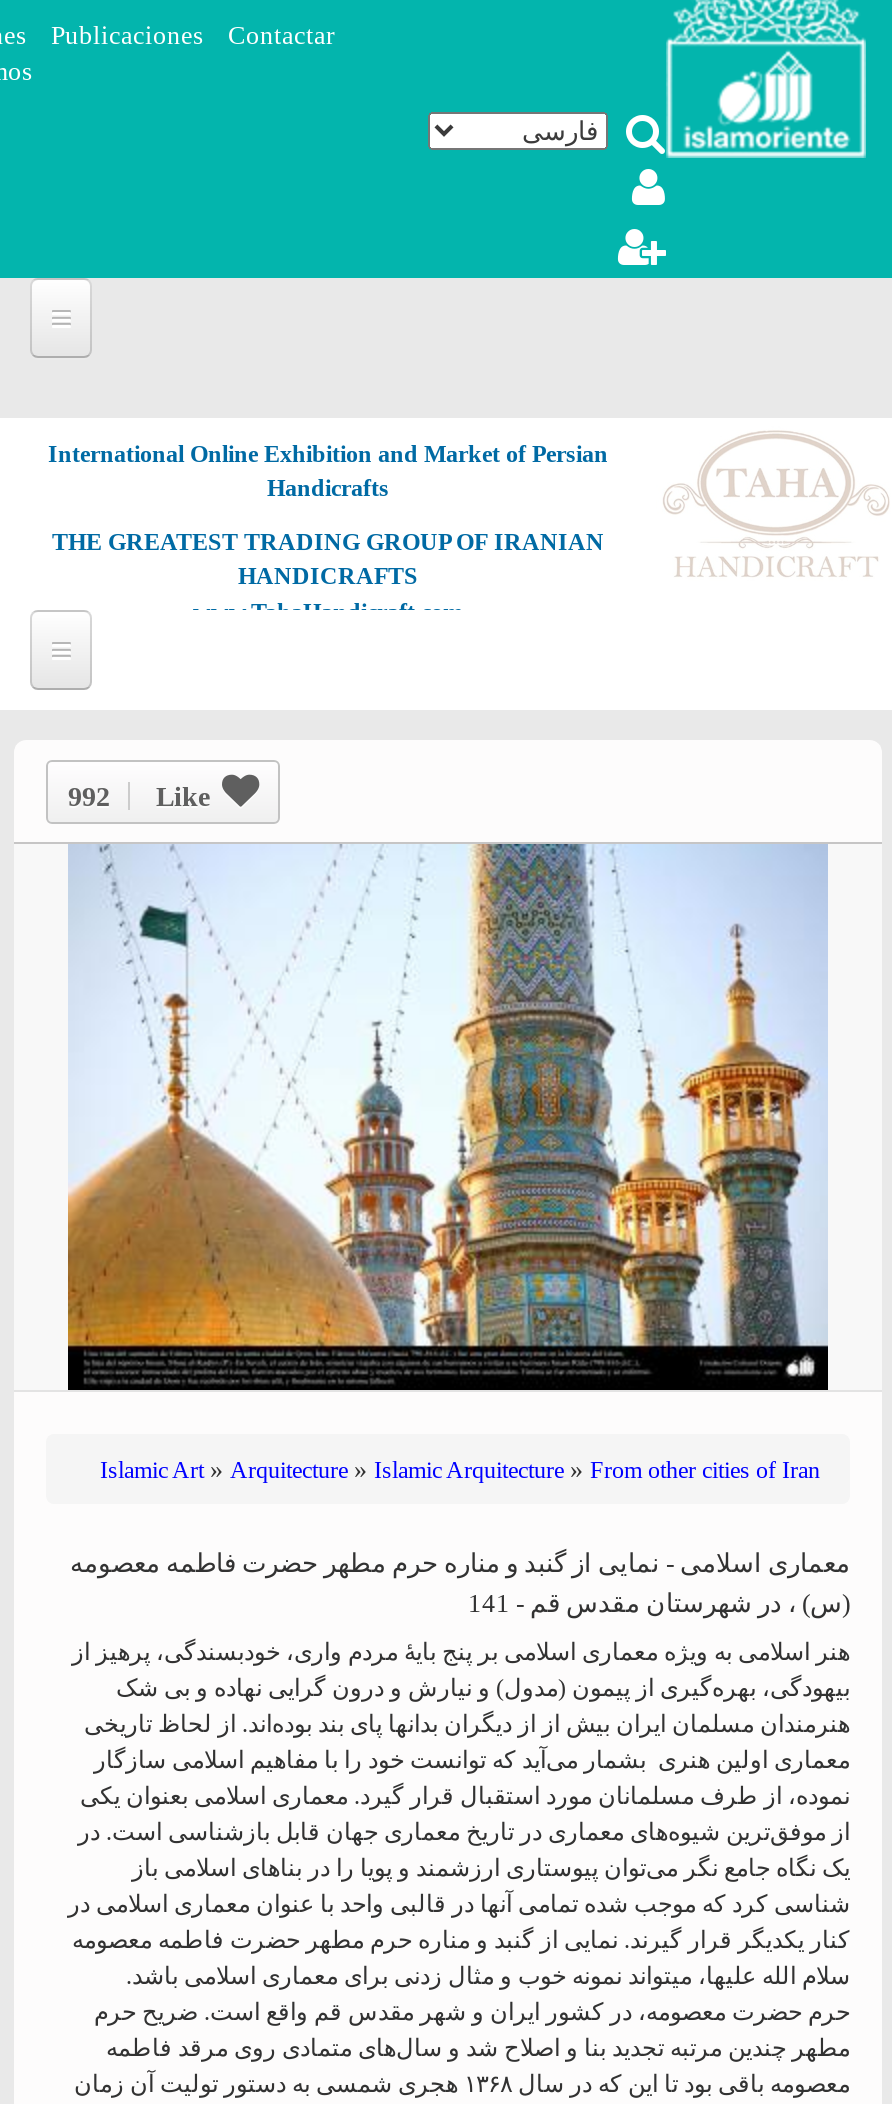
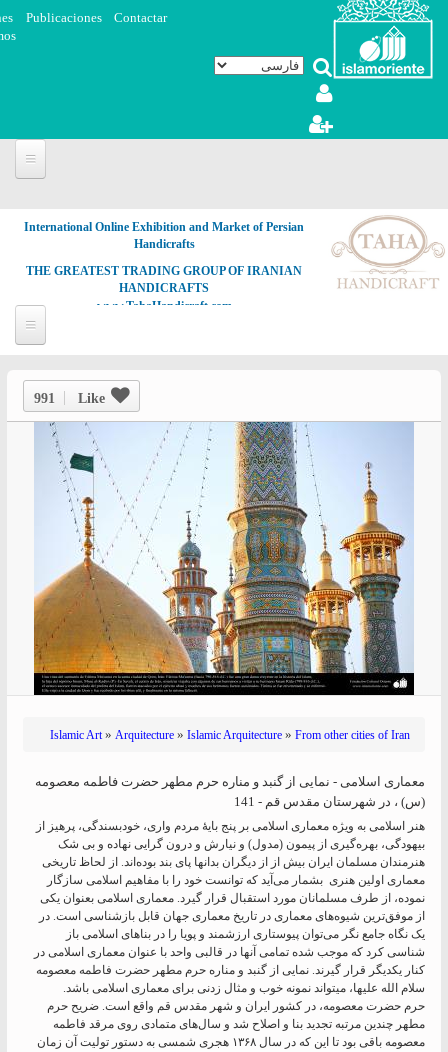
- 992 Like
+ 991 Like
